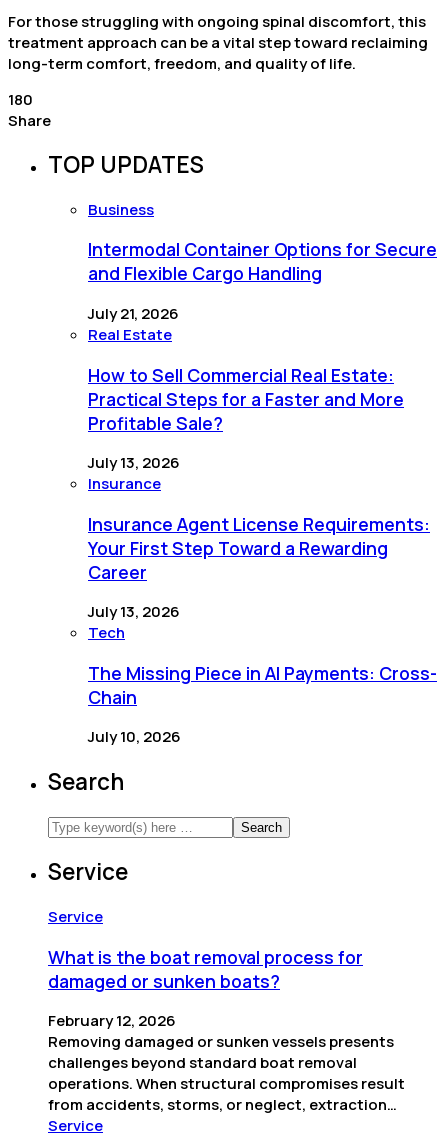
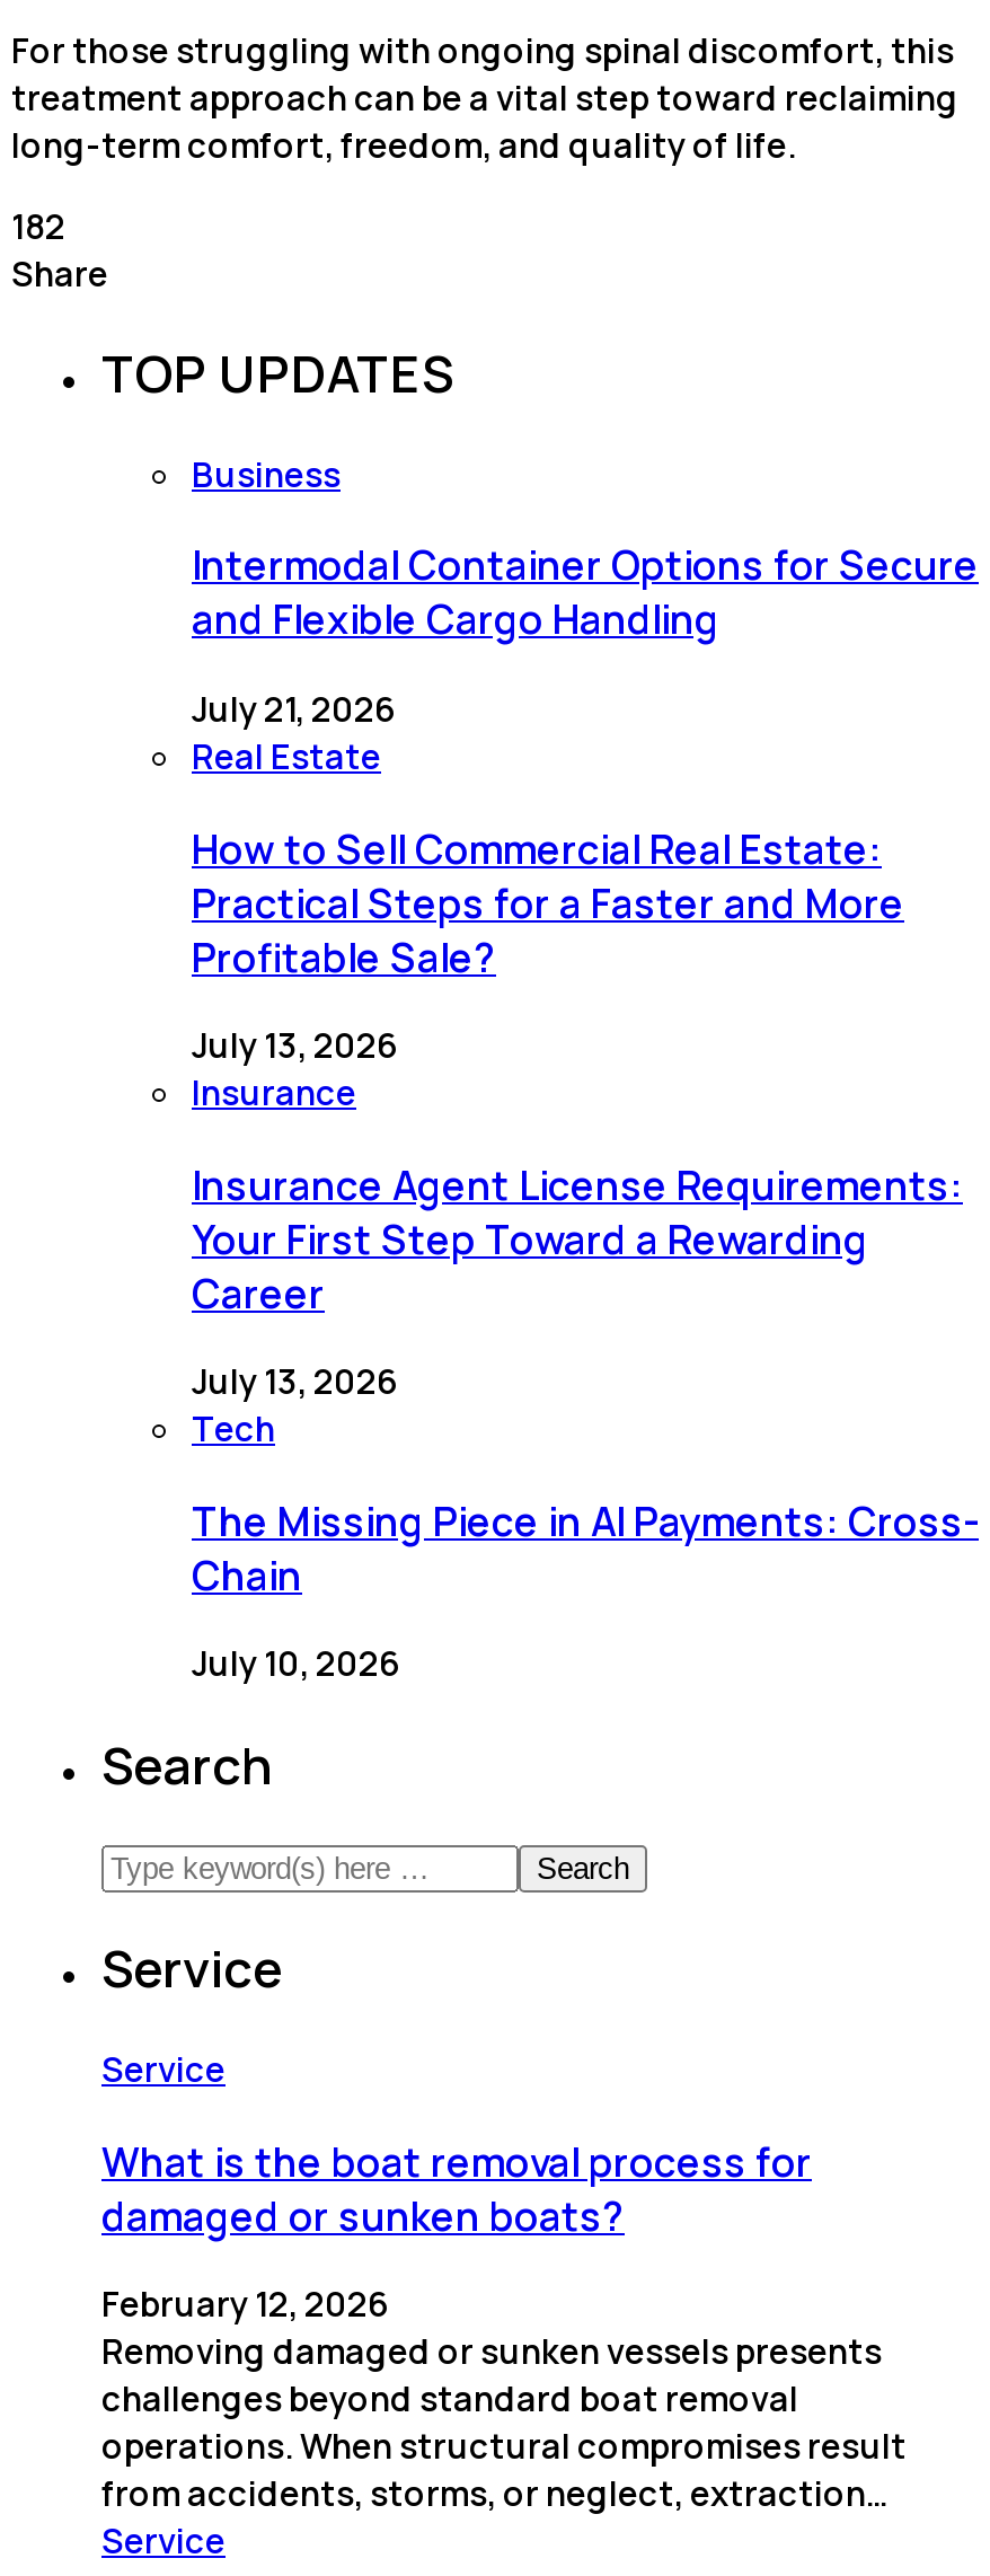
- 180
+ 182
